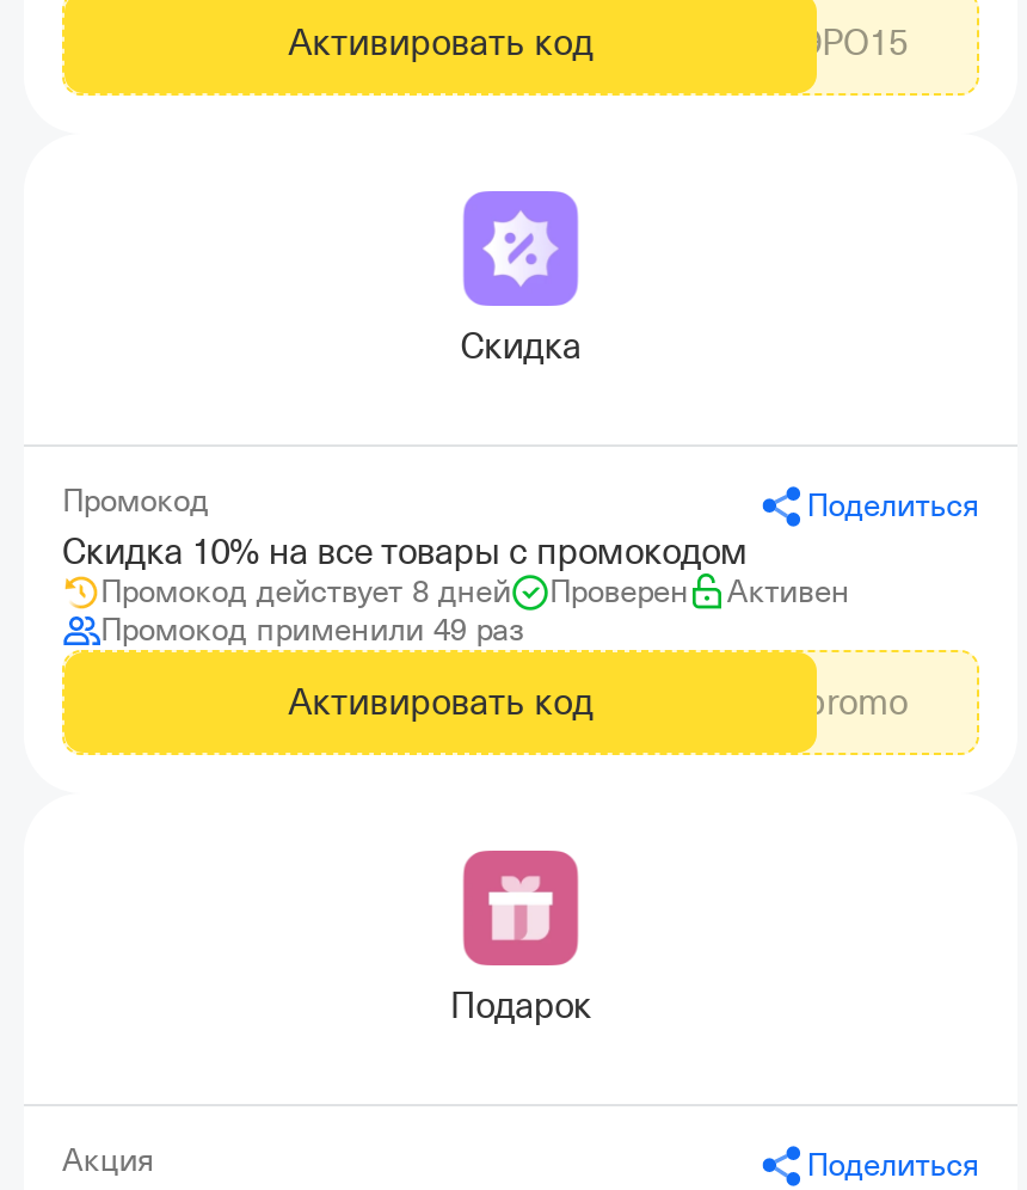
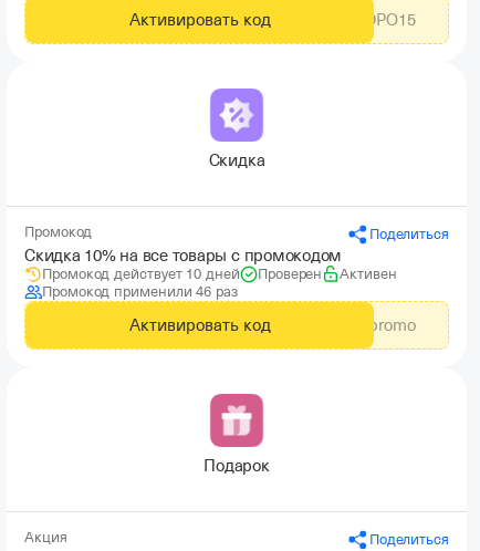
- Промокод действует 8 дней
+ Промокод действует 10 дней

- Промокод применили 49 раз
+ Промокод применили 46 раз
